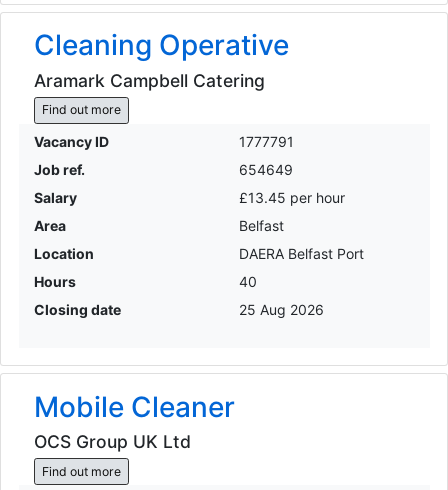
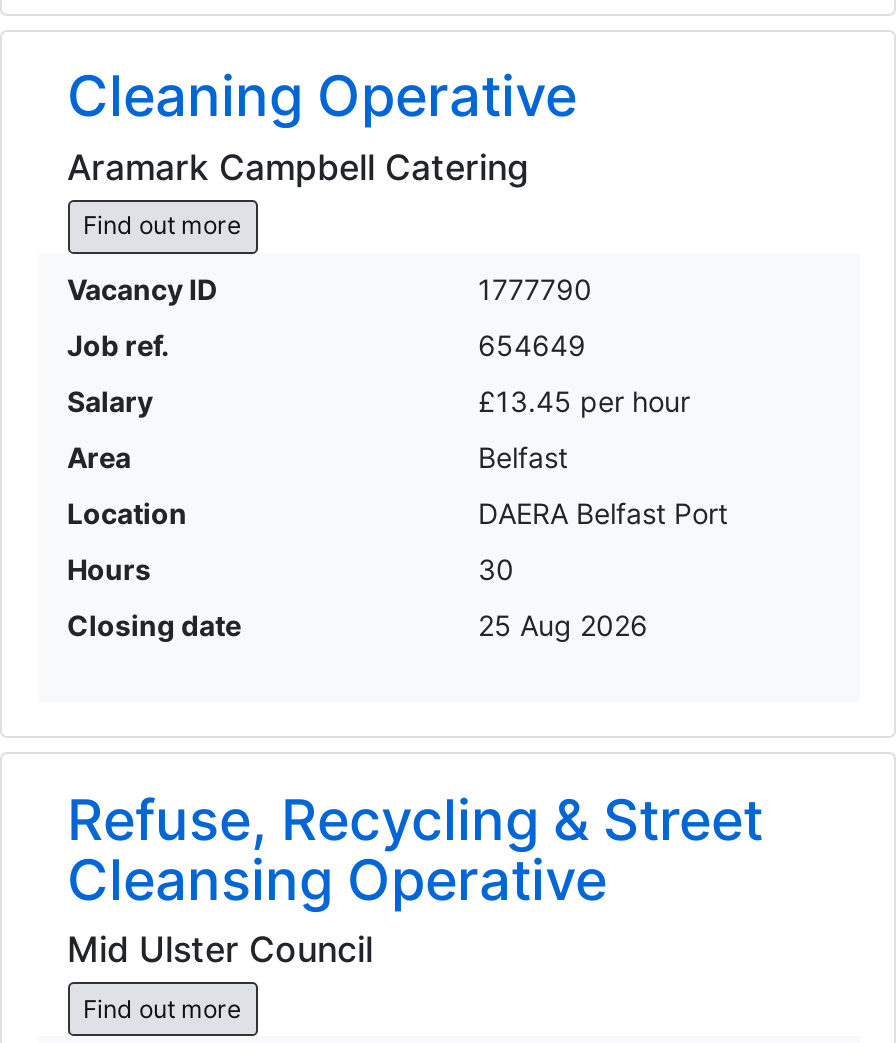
- 1777791
+ 1777790

- 40
+ 30

- Mobile Cleaner
- OCS Group UK Ltd
+ Refuse, Recycling & Street
+ Cleansing Operative
+ Mid Ulster Council
